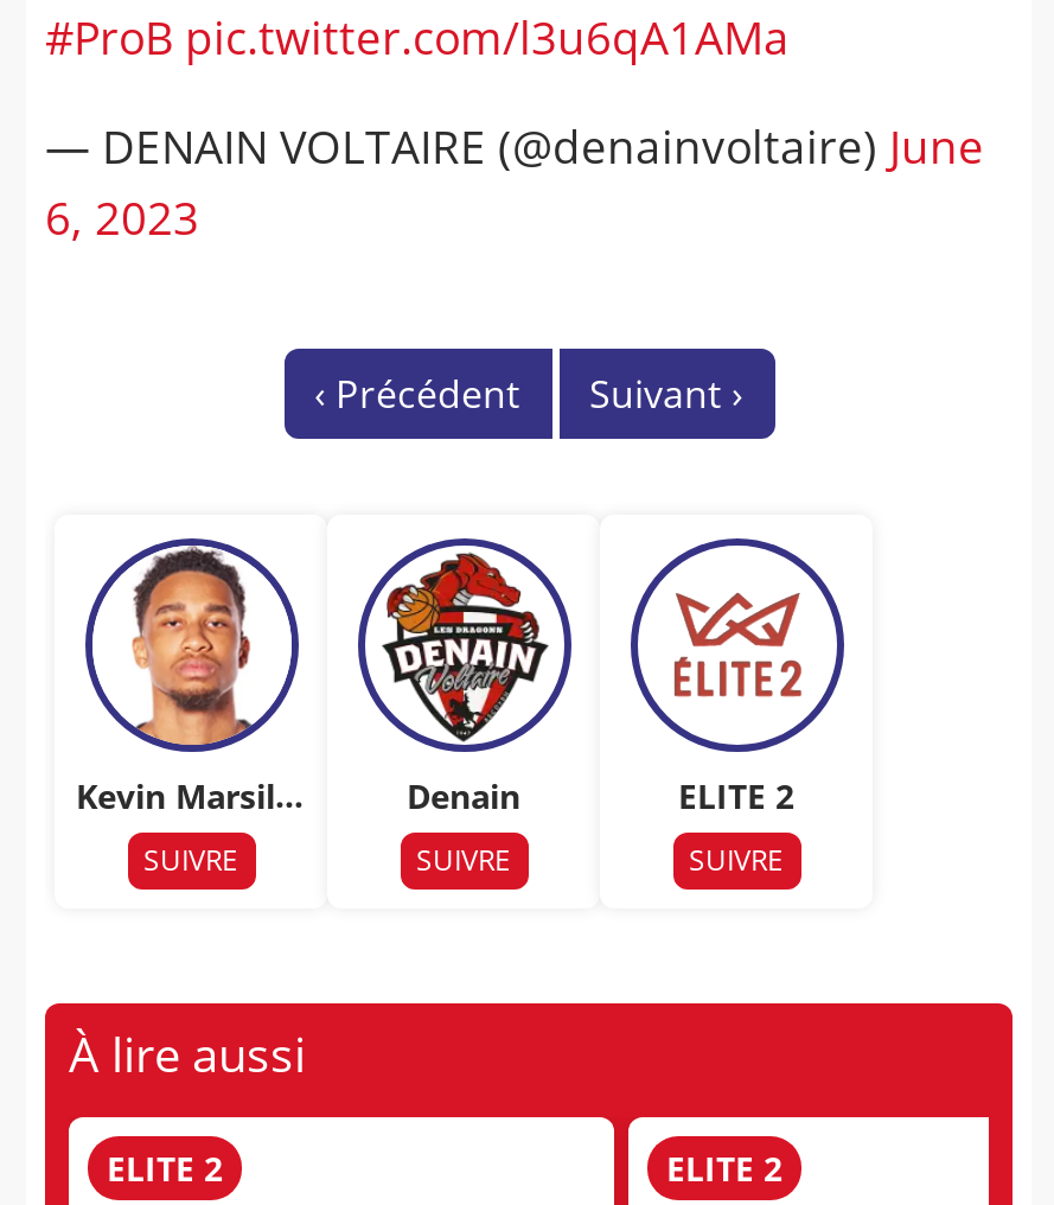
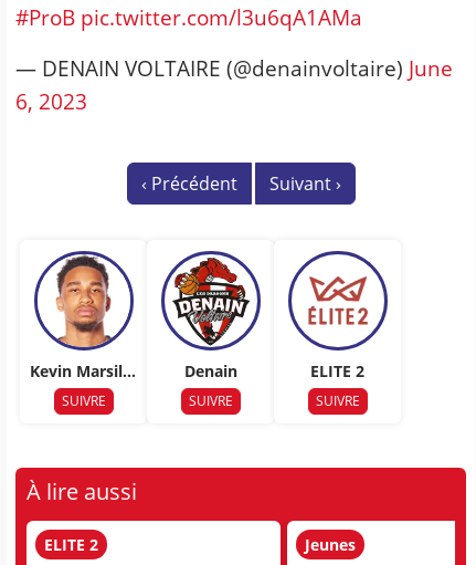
- ELITE 2
+ Jeunes
